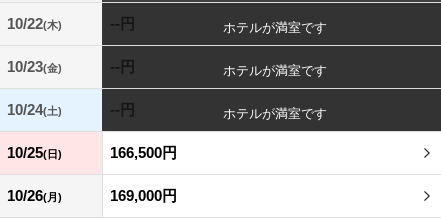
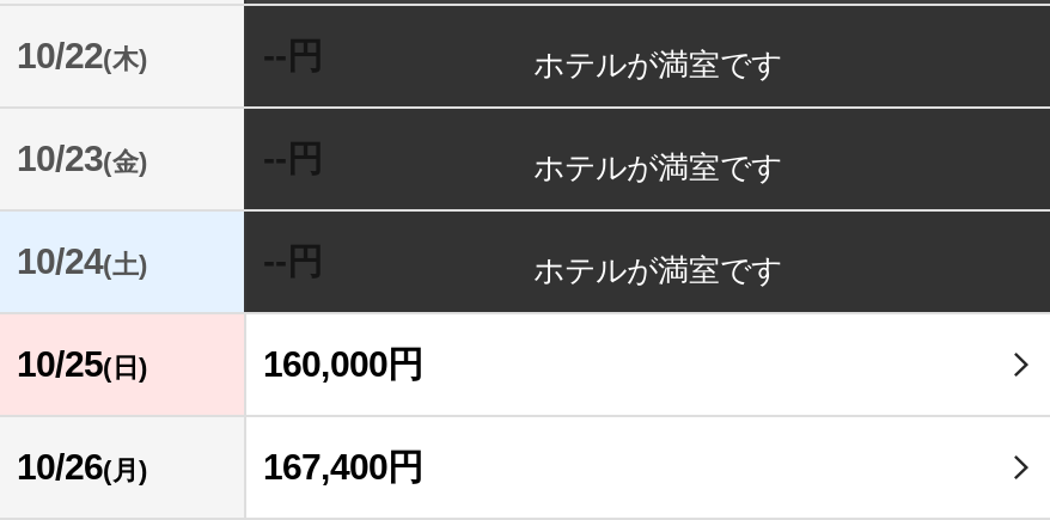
- 166,500円
+ 160,000円

- 169,000円
+ 167,400円
